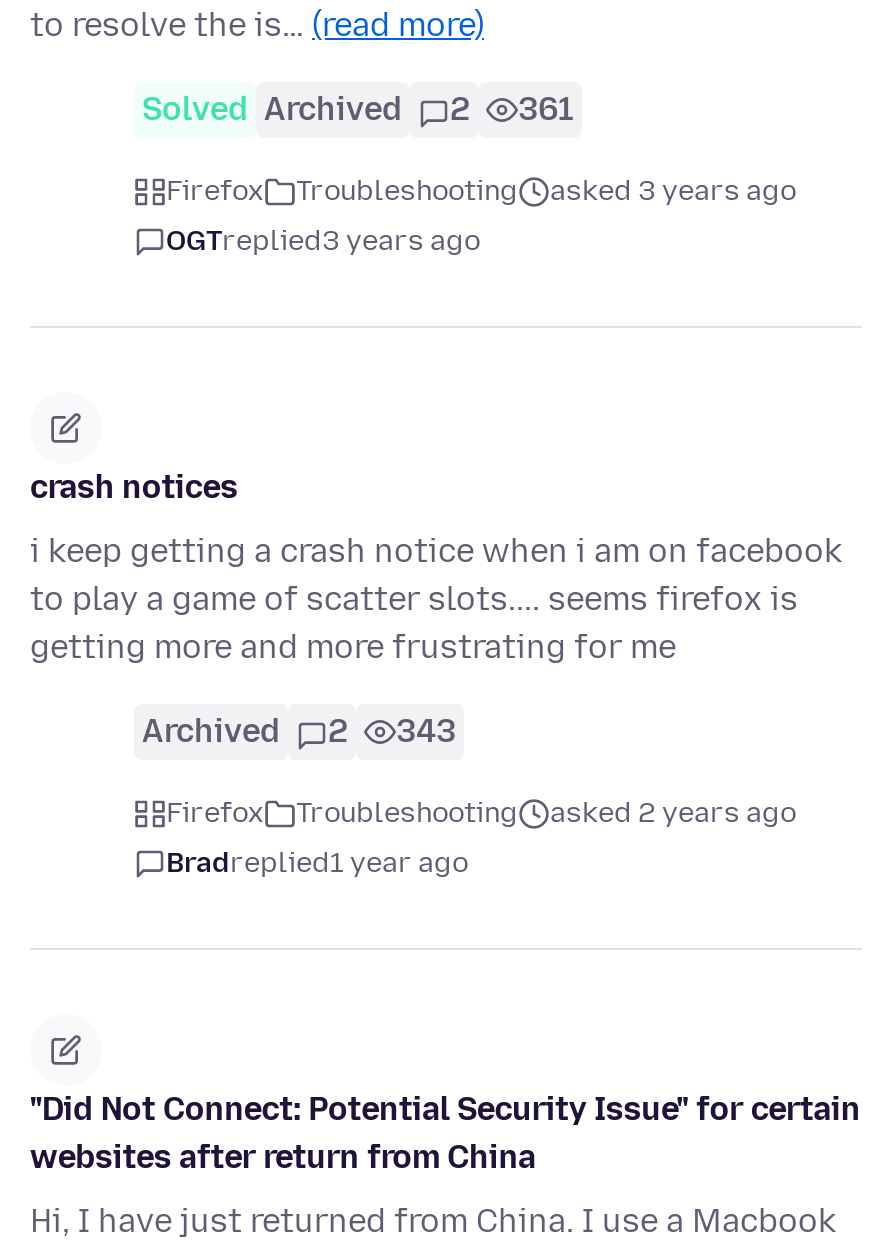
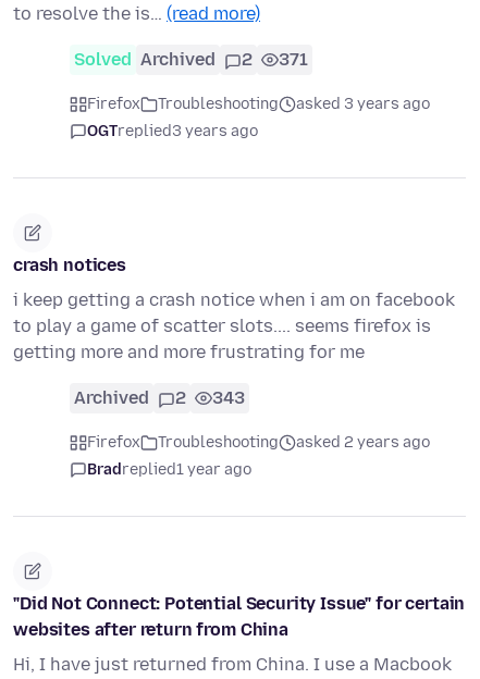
- Solved Archived 2 361
+ Solved Archived 2 371
